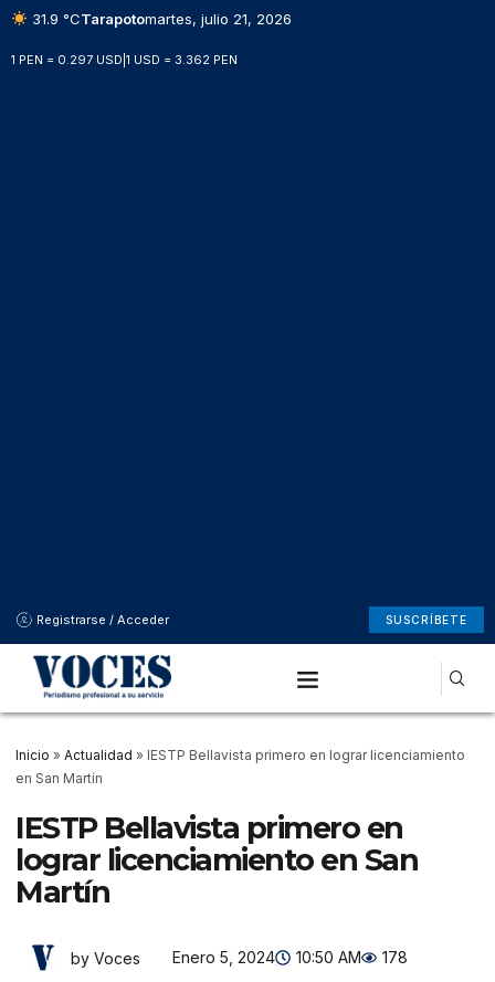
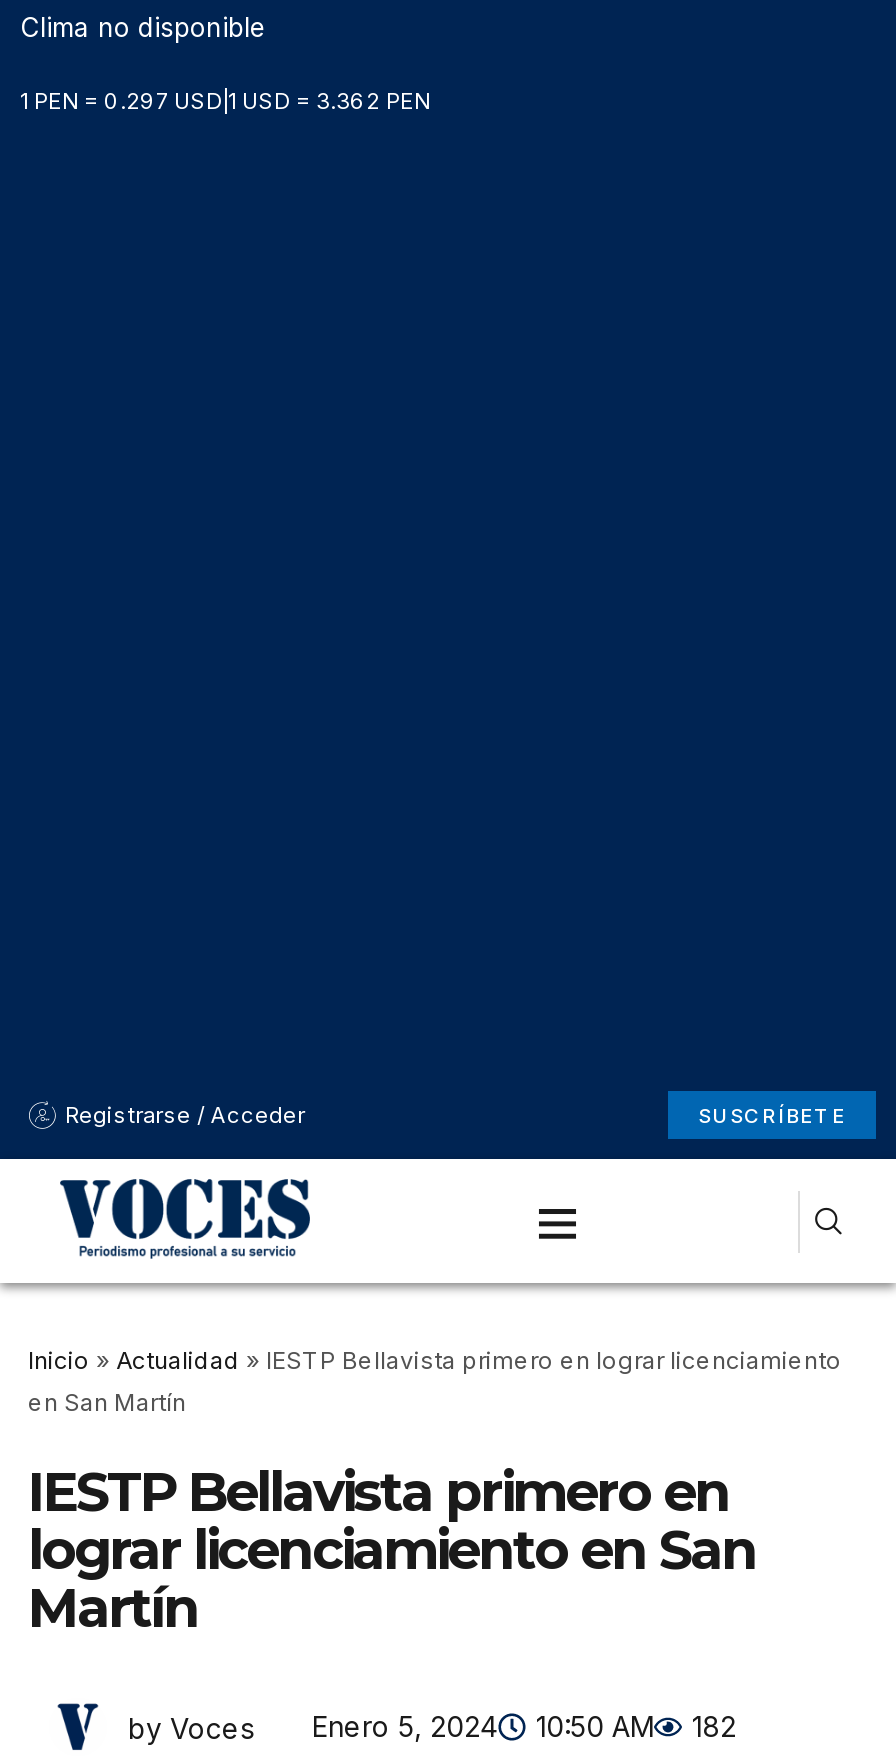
- 31.9 °CTarapotomartes, julio 21, 2026
+ Clima no disponible

- by Voces Enero 5, 2024 10:50 AM 178
+ by Voces Enero 5, 2024 10:50 AM 182
